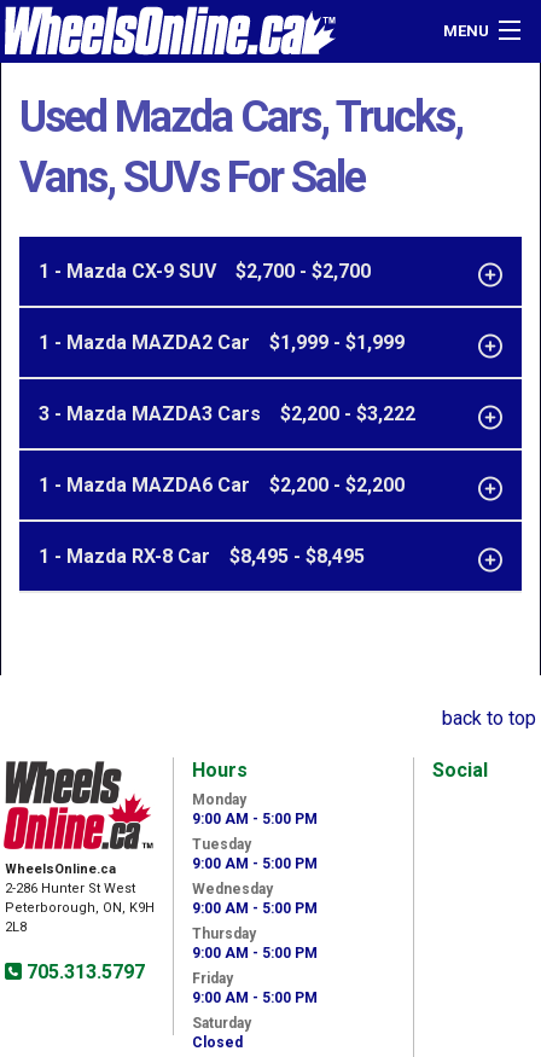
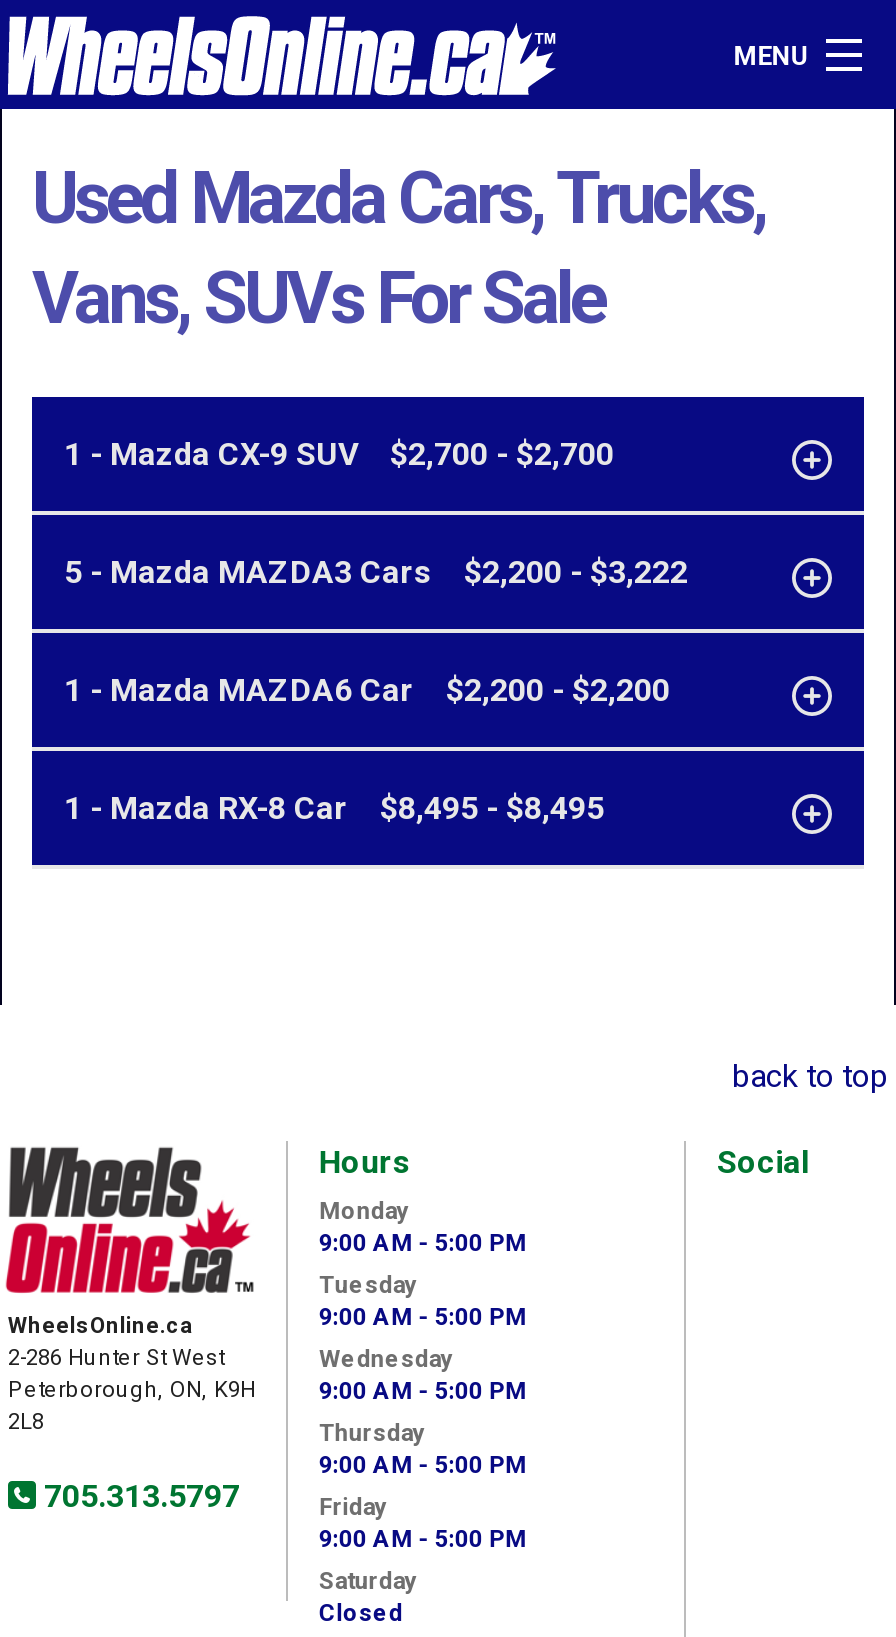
- 1 - Mazda MAZDA2 Car $1,999 - $1,999
- 3 - Mazda MAZDA3 Cars $2,200 - $3,222
+ 5 - Mazda MAZDA3 Cars $2,200 - $3,222
